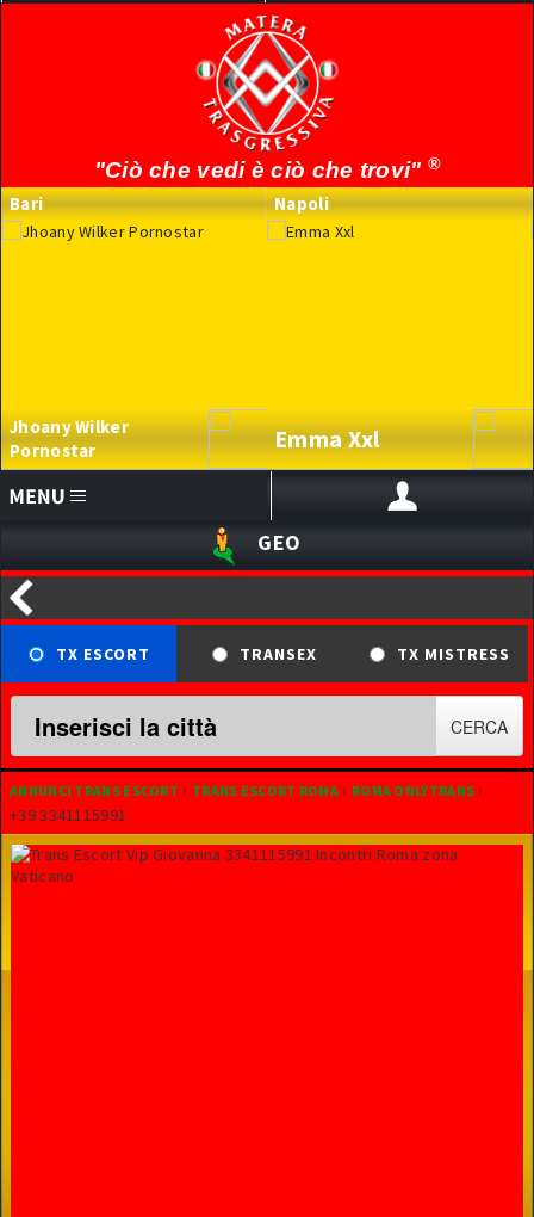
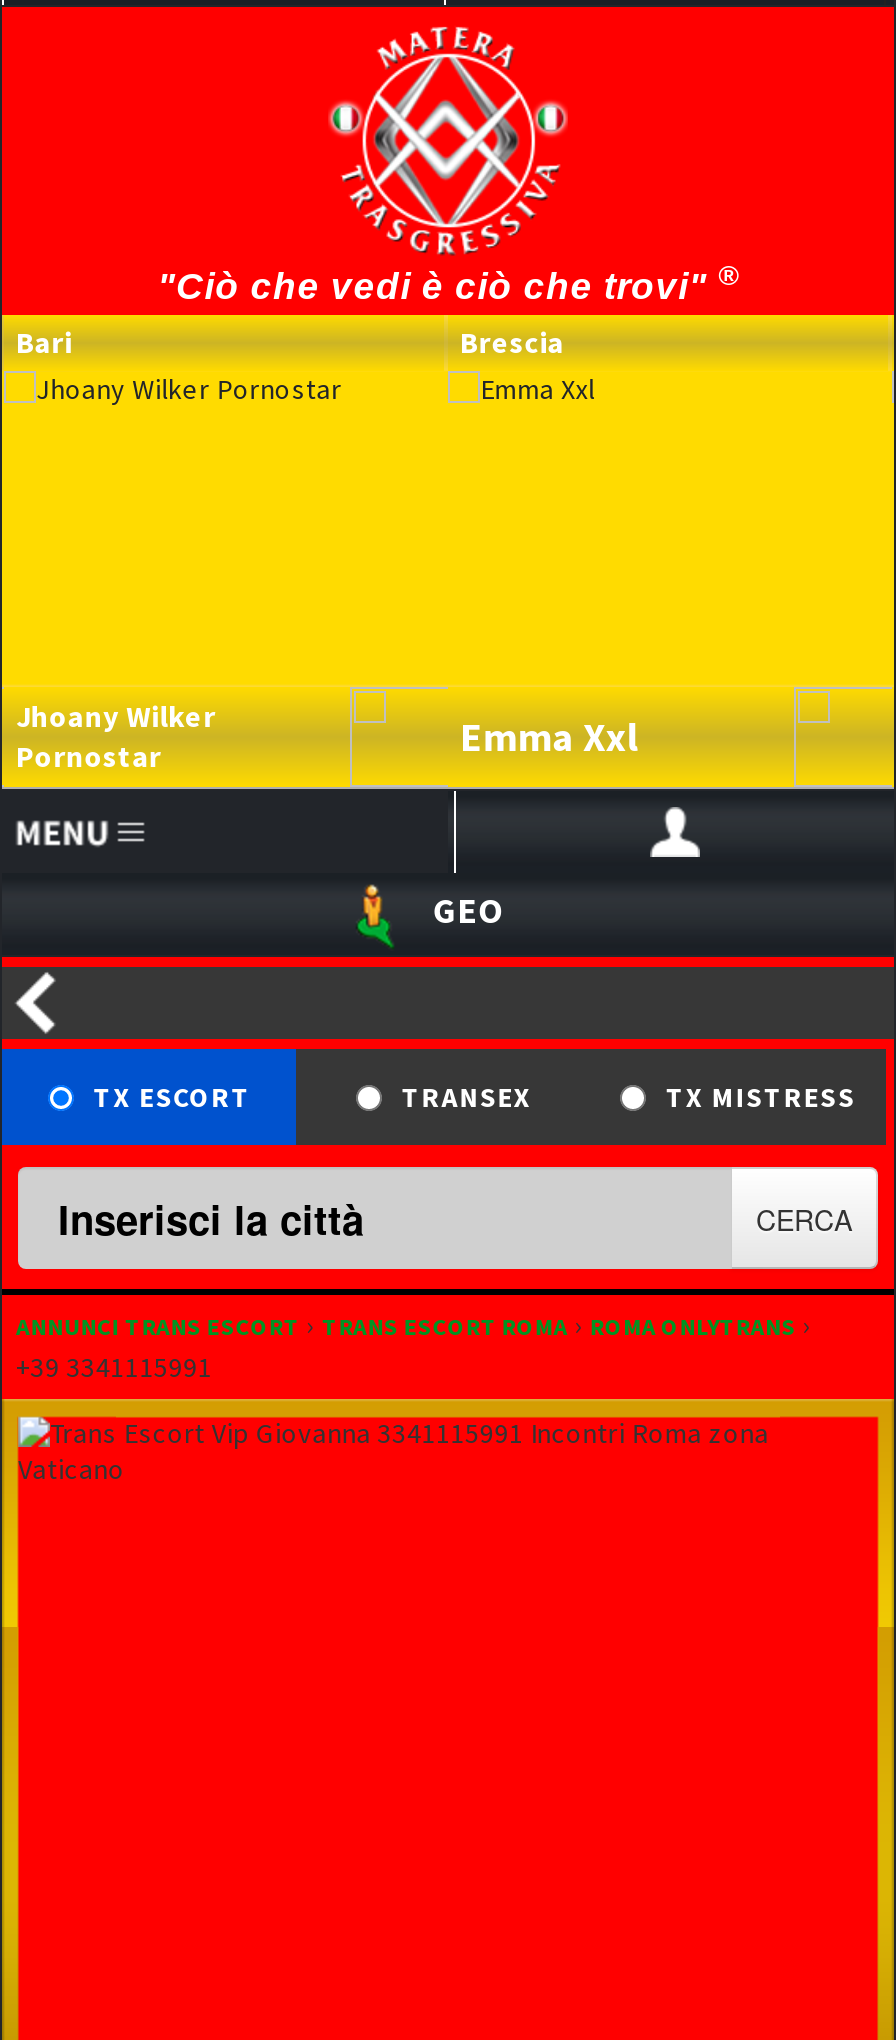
- Napoli
+ Brescia
